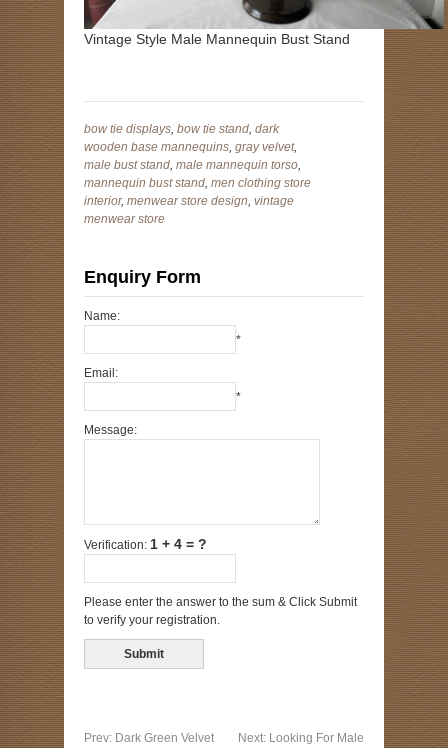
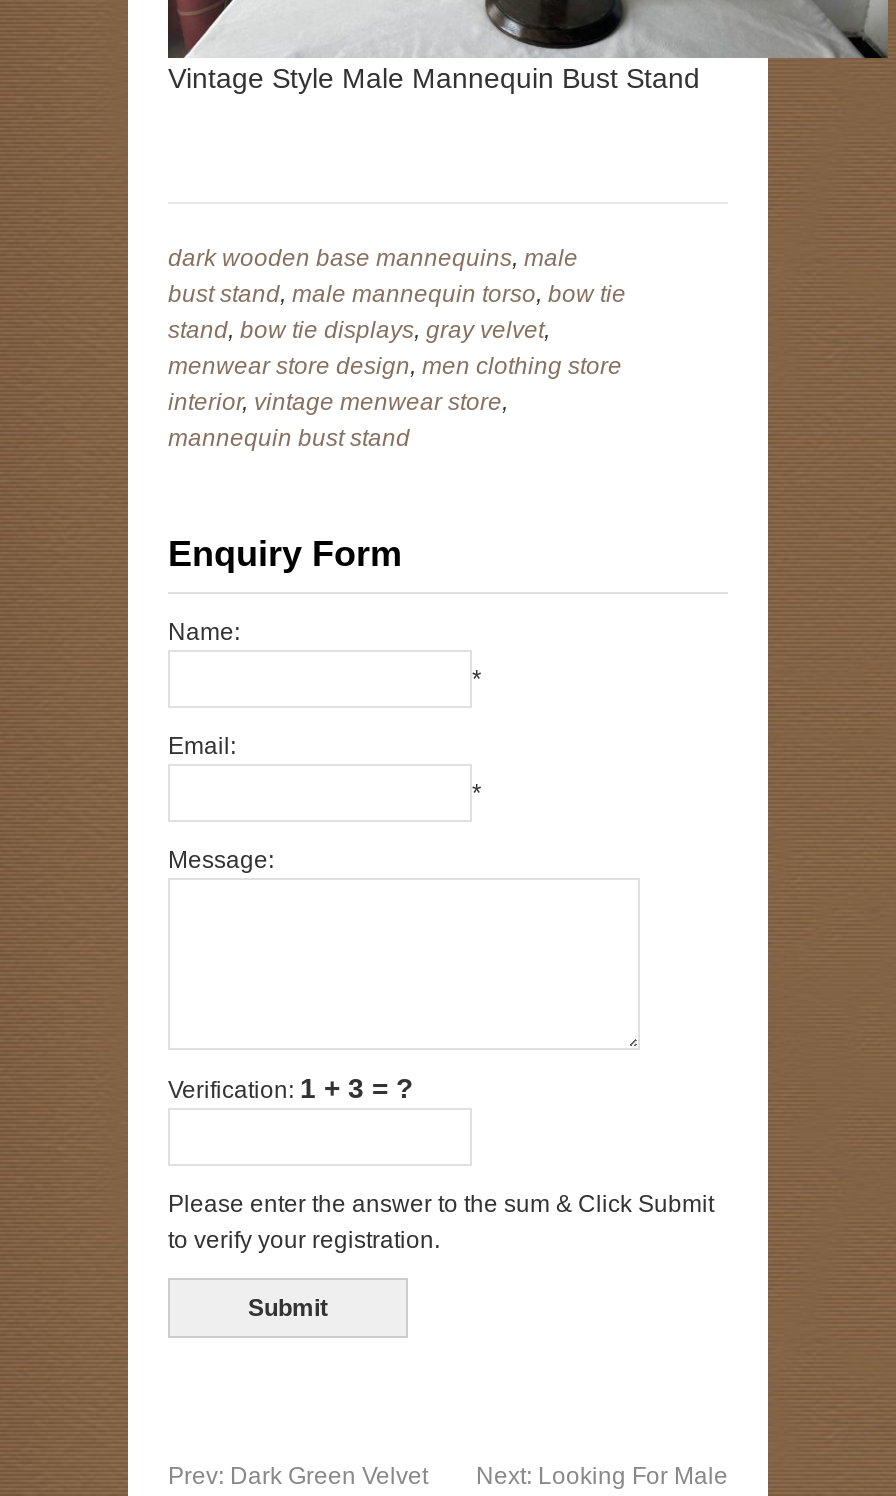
- bow tie displays, bow tie stand, dark
- wooden base mannequins, gray velvet,
- male bust stand, male mannequin torso,
- mannequin bust stand, men clothing store
- interior, menwear store design, vintage
- menwear store
+ dark wooden base mannequins, male
+ bust stand, male mannequin torso, bow tie
+ stand, bow tie displays, gray velvet,
+ menwear store design, men clothing store
+ interior, vintage menwear store,
+ mannequin bust stand

- Verification: 1 + 4 = ?
+ Verification: 1 + 3 = ?
